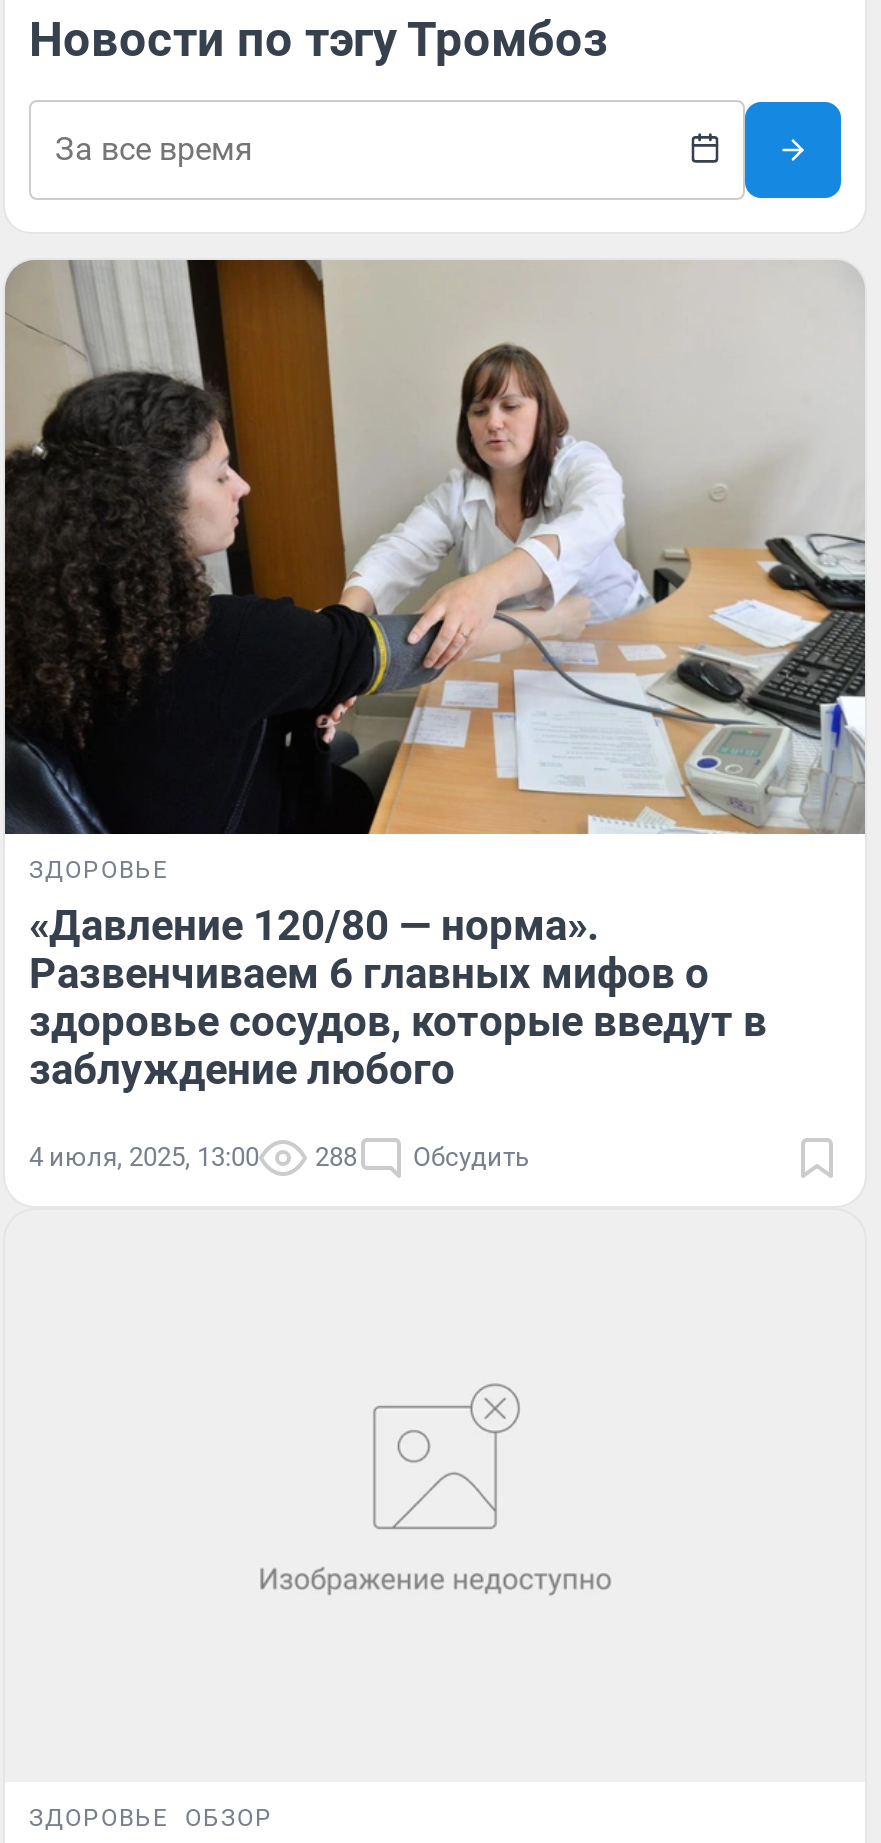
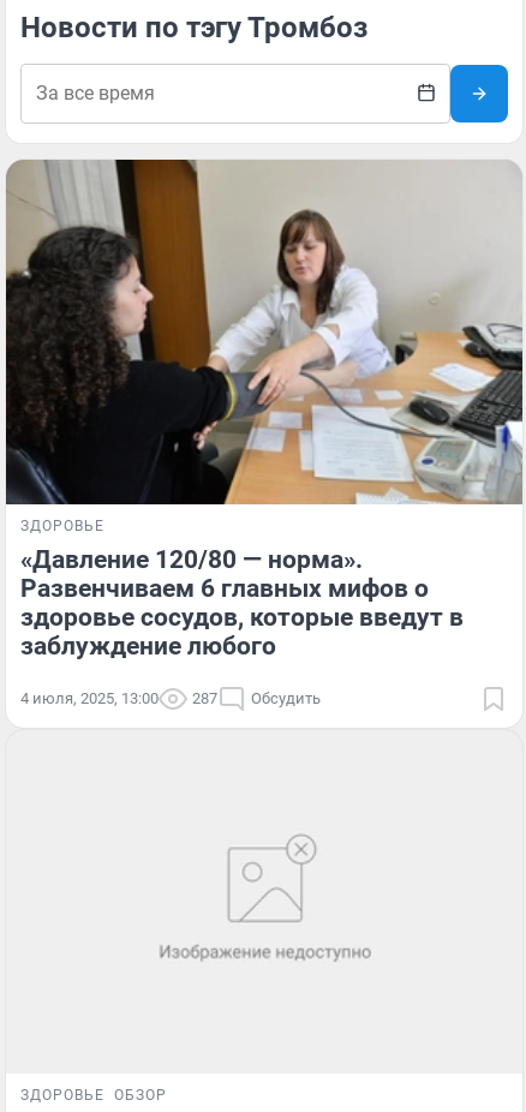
- 4 июля, 2025, 13:00 288 Обсудить
+ 4 июля, 2025, 13:00 287 Обсудить
